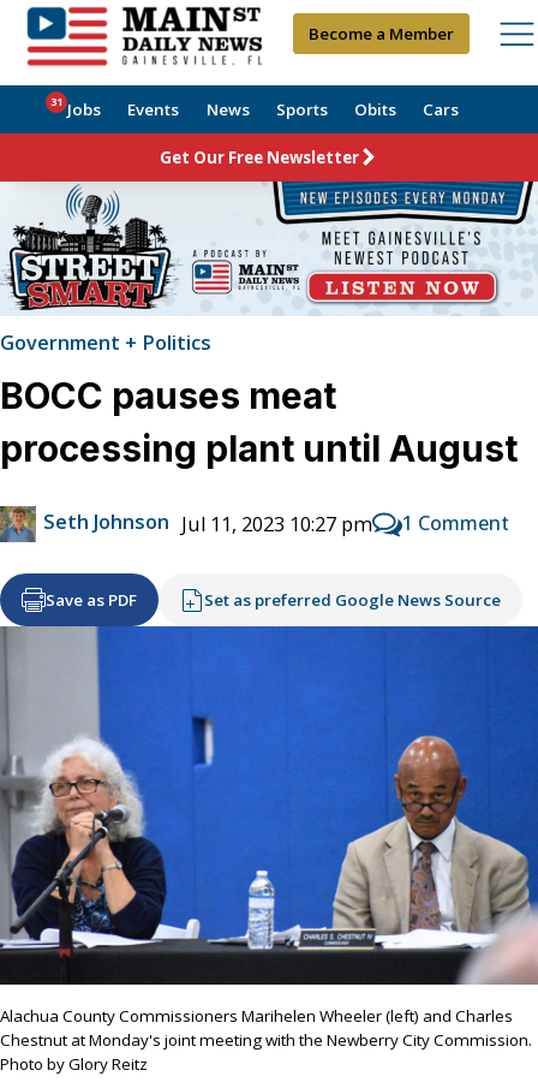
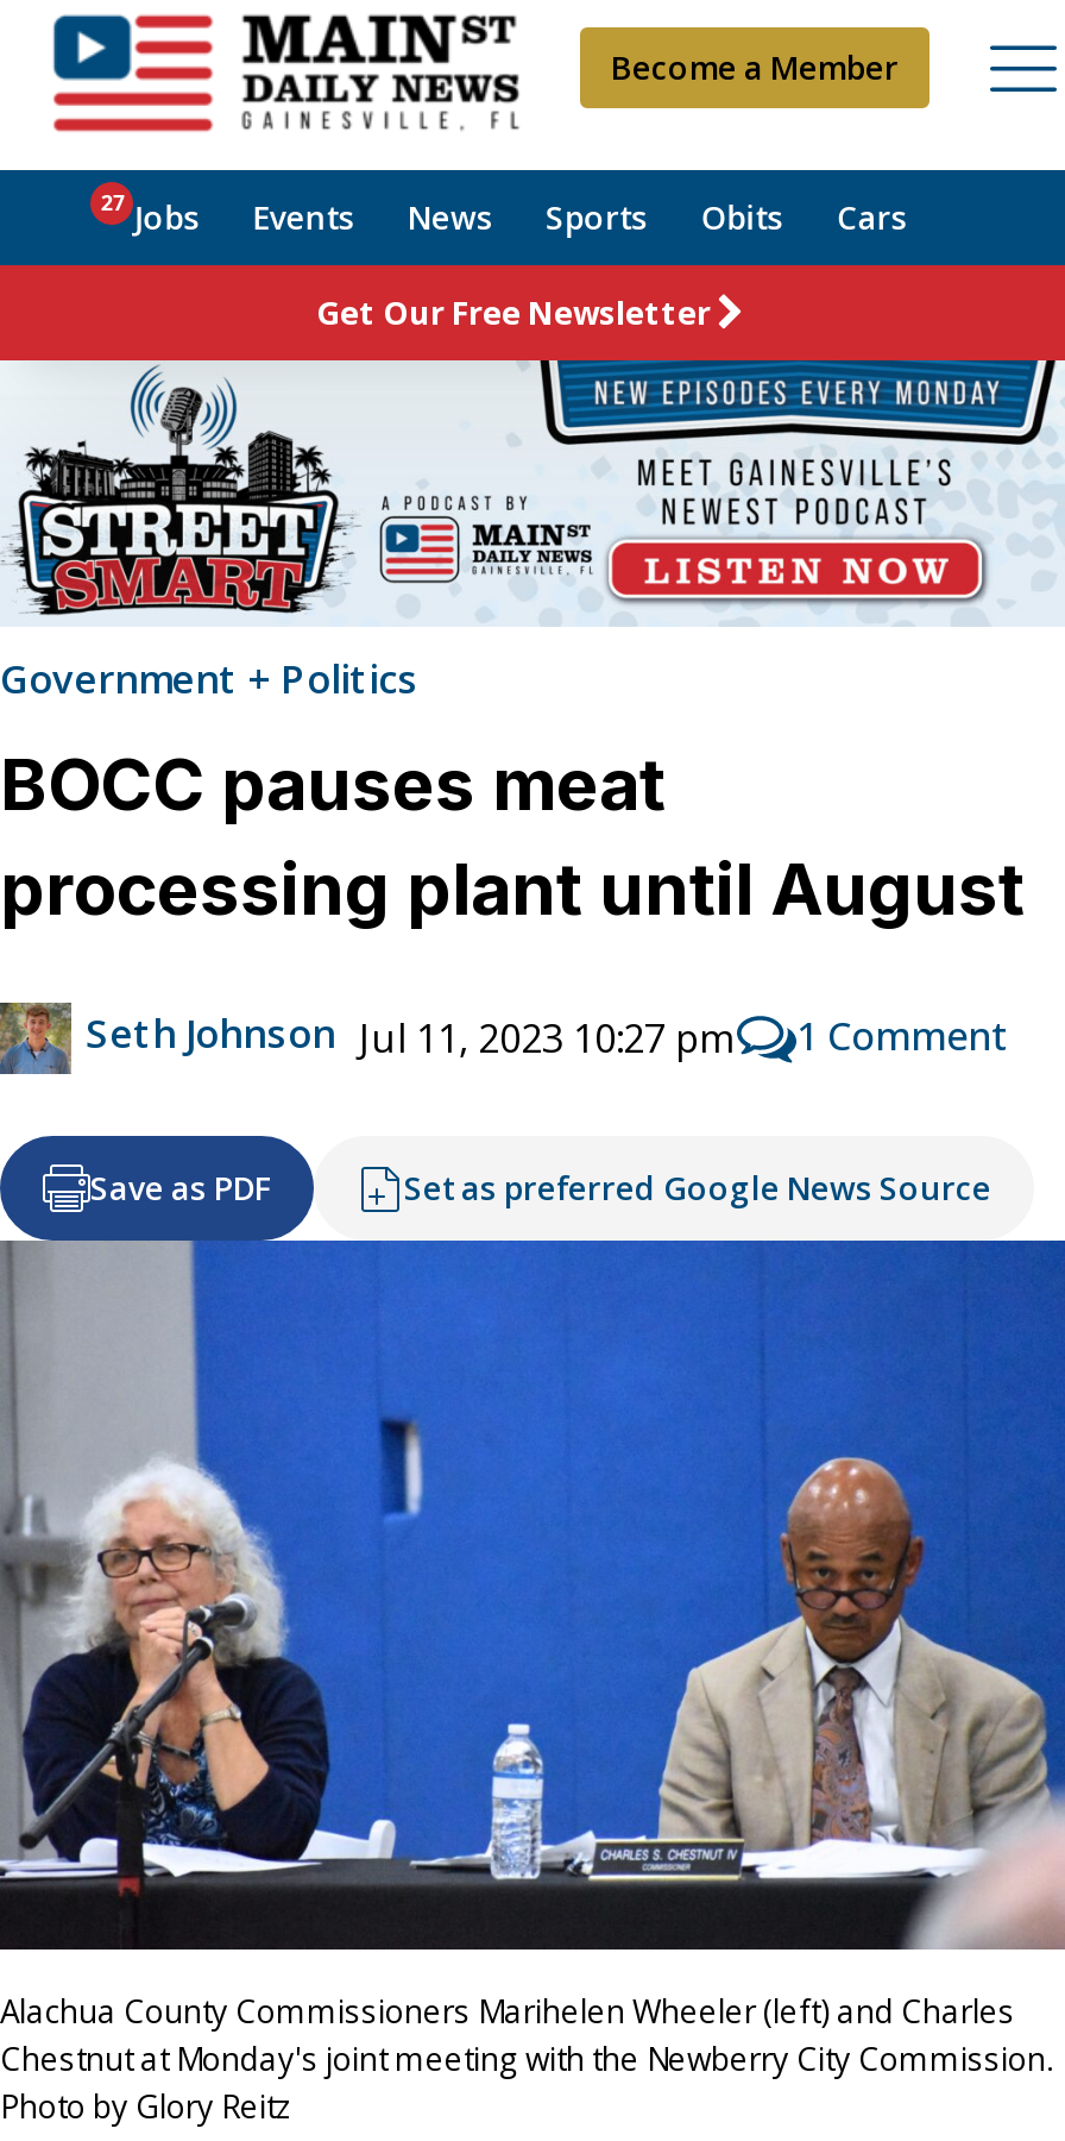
- 31 Jobs Events News Sports Obits Cars
+ 27 Jobs Events News Sports Obits Cars
